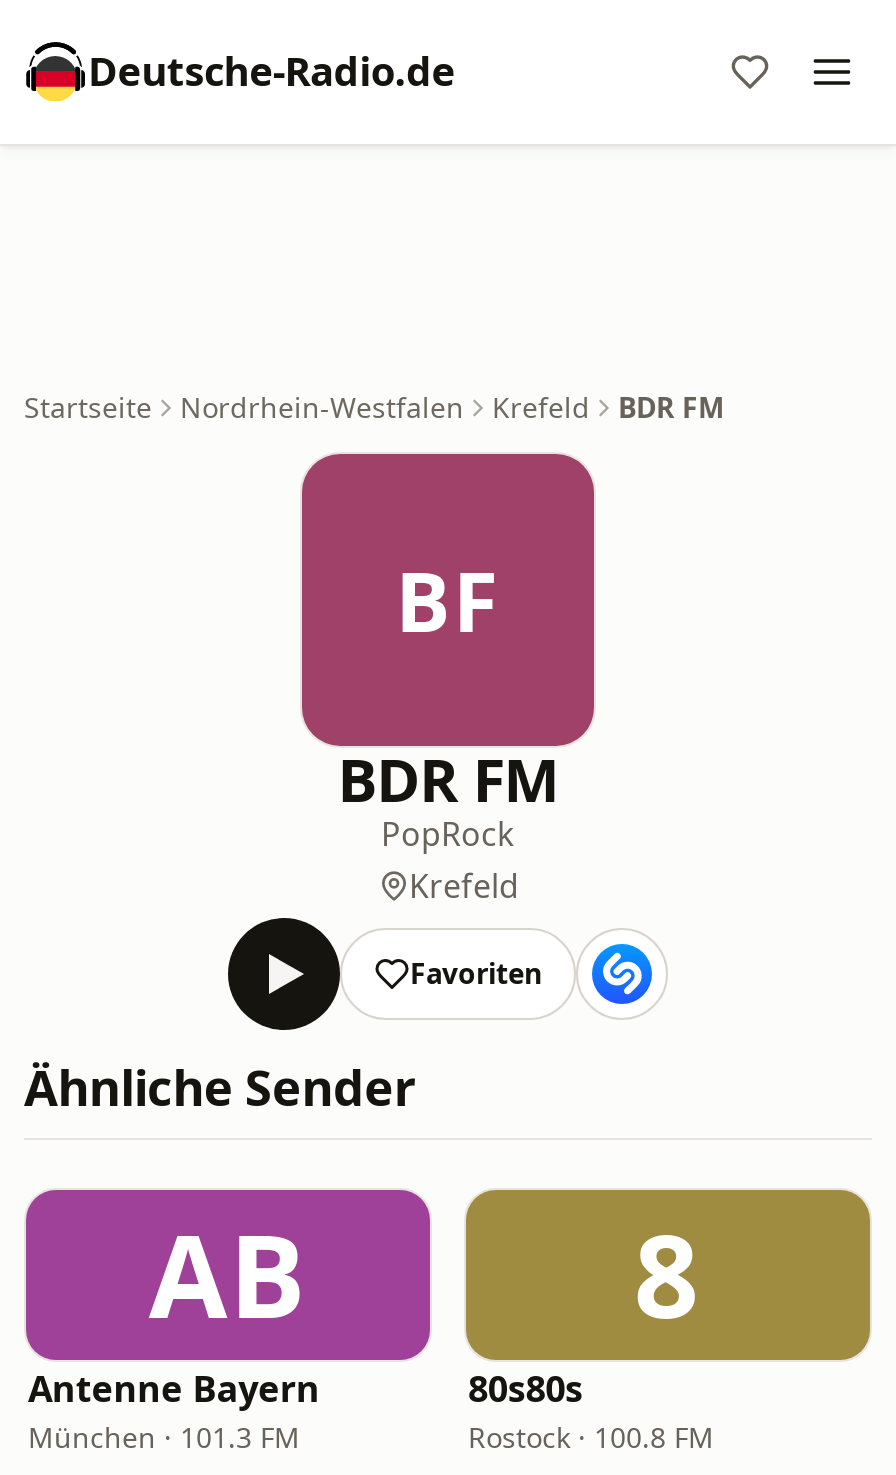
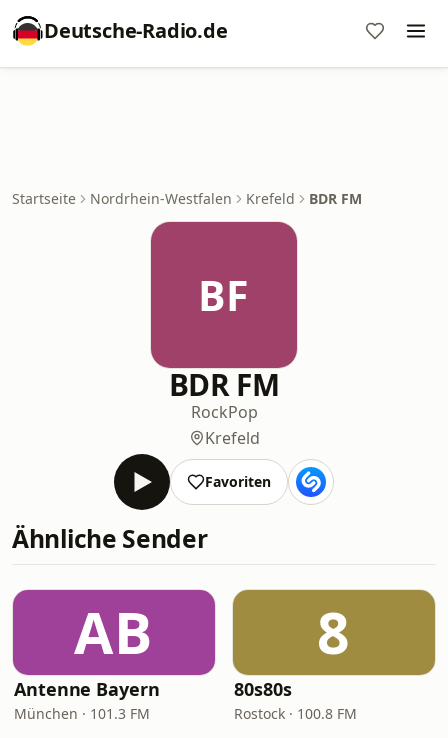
- PopRock
+ RockPop
